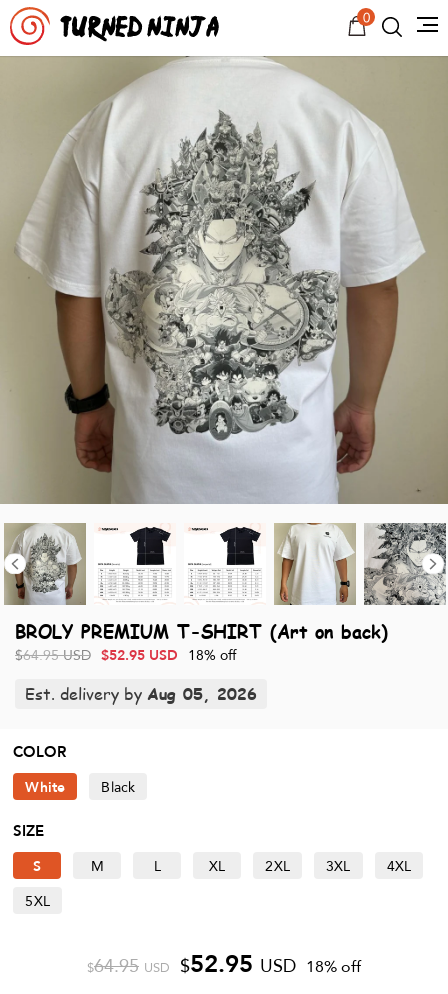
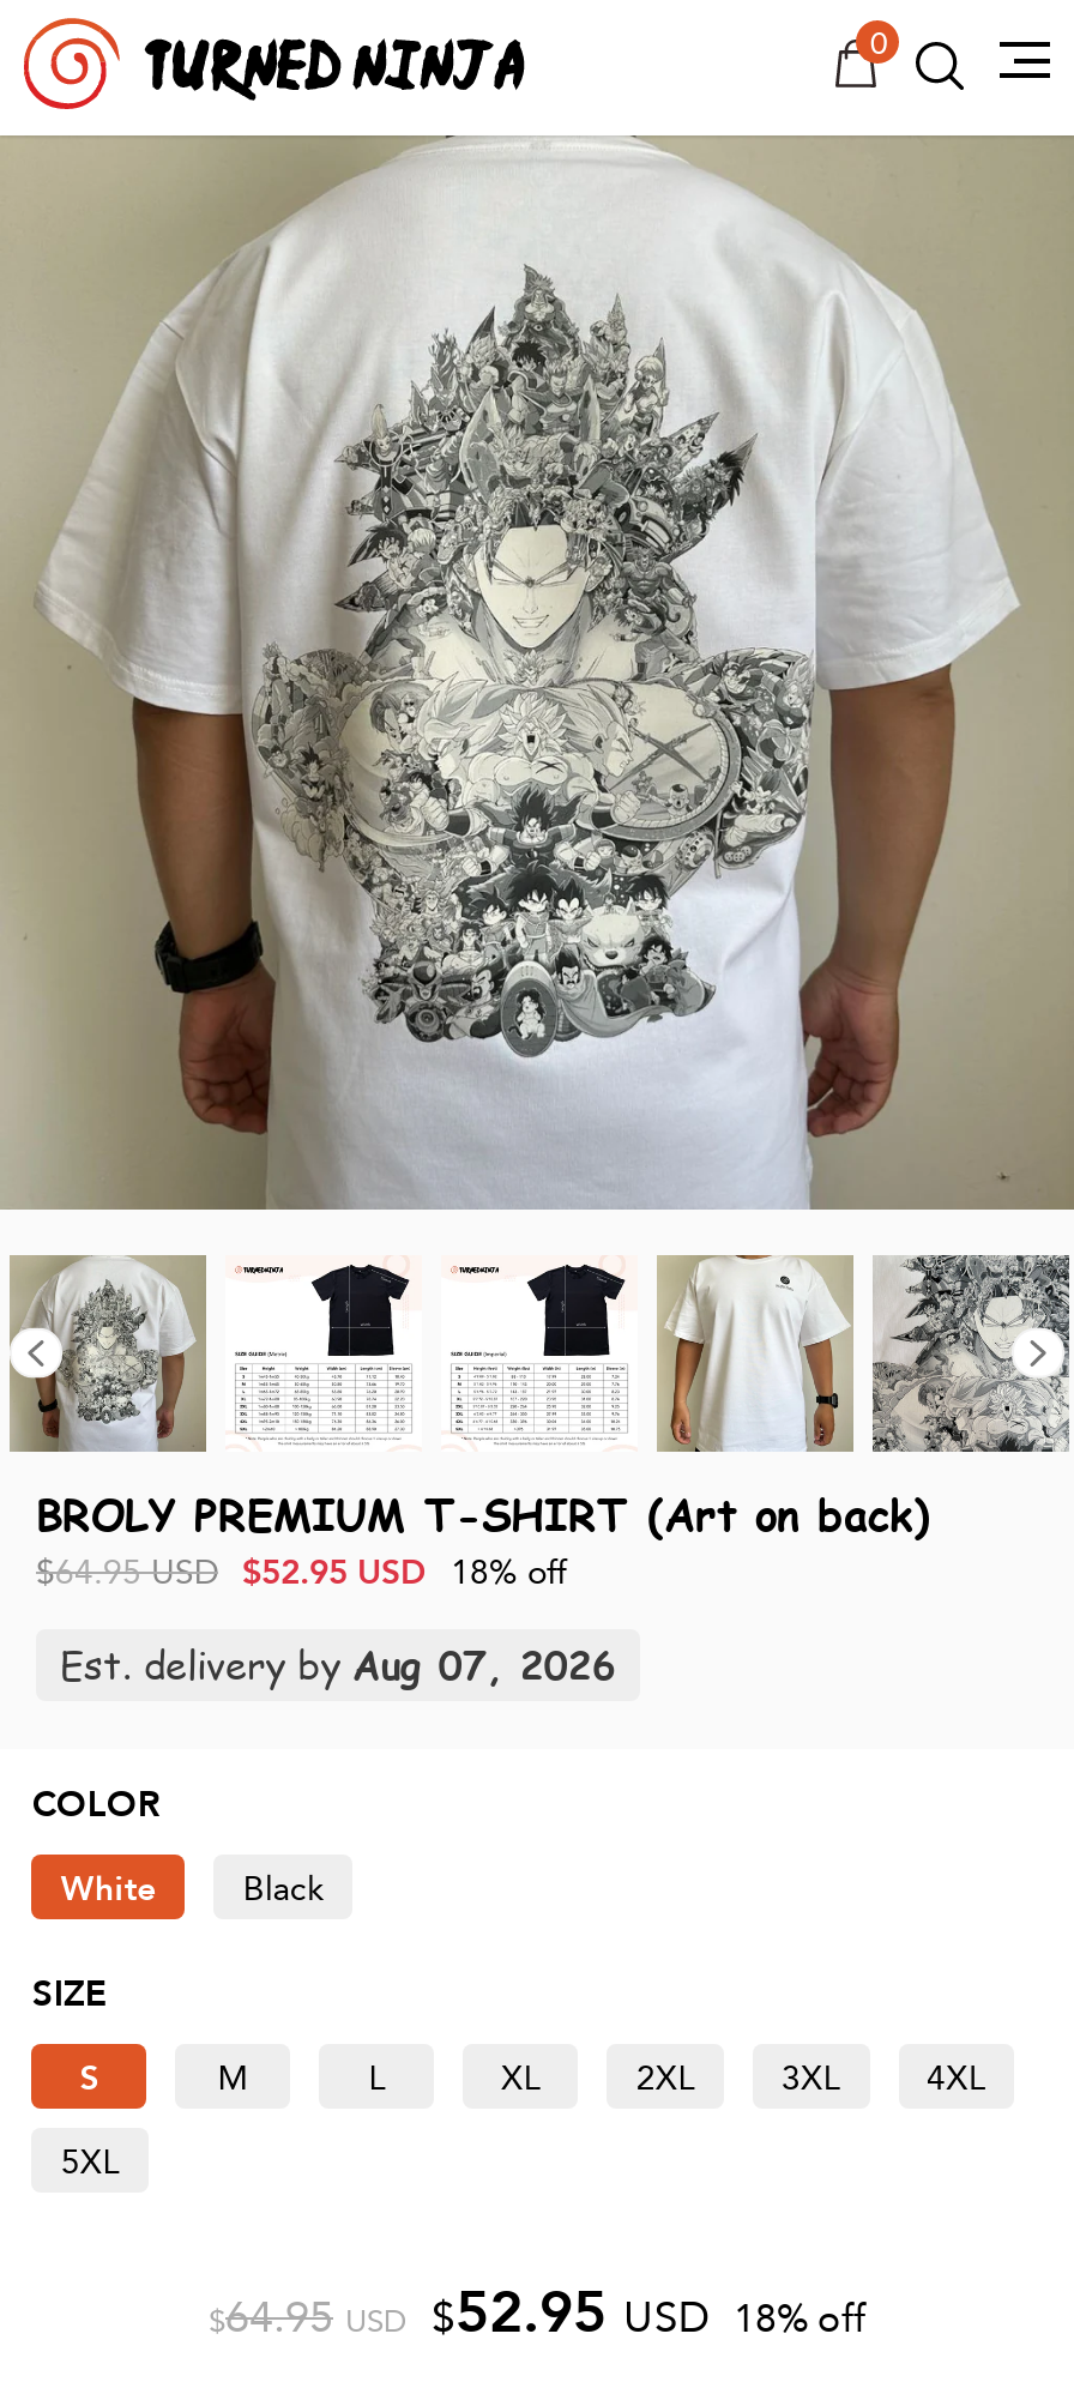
- Est. delivery by Aug 05, 2026
+ Est. delivery by Aug 07, 2026
